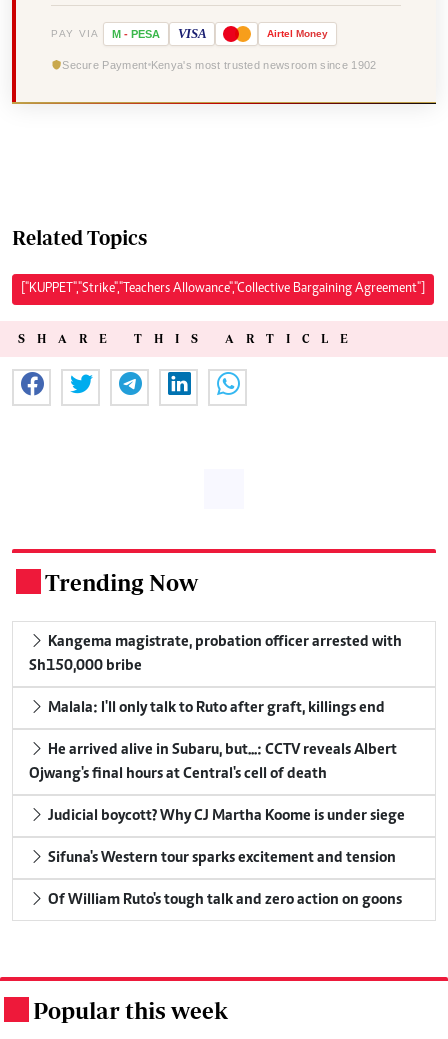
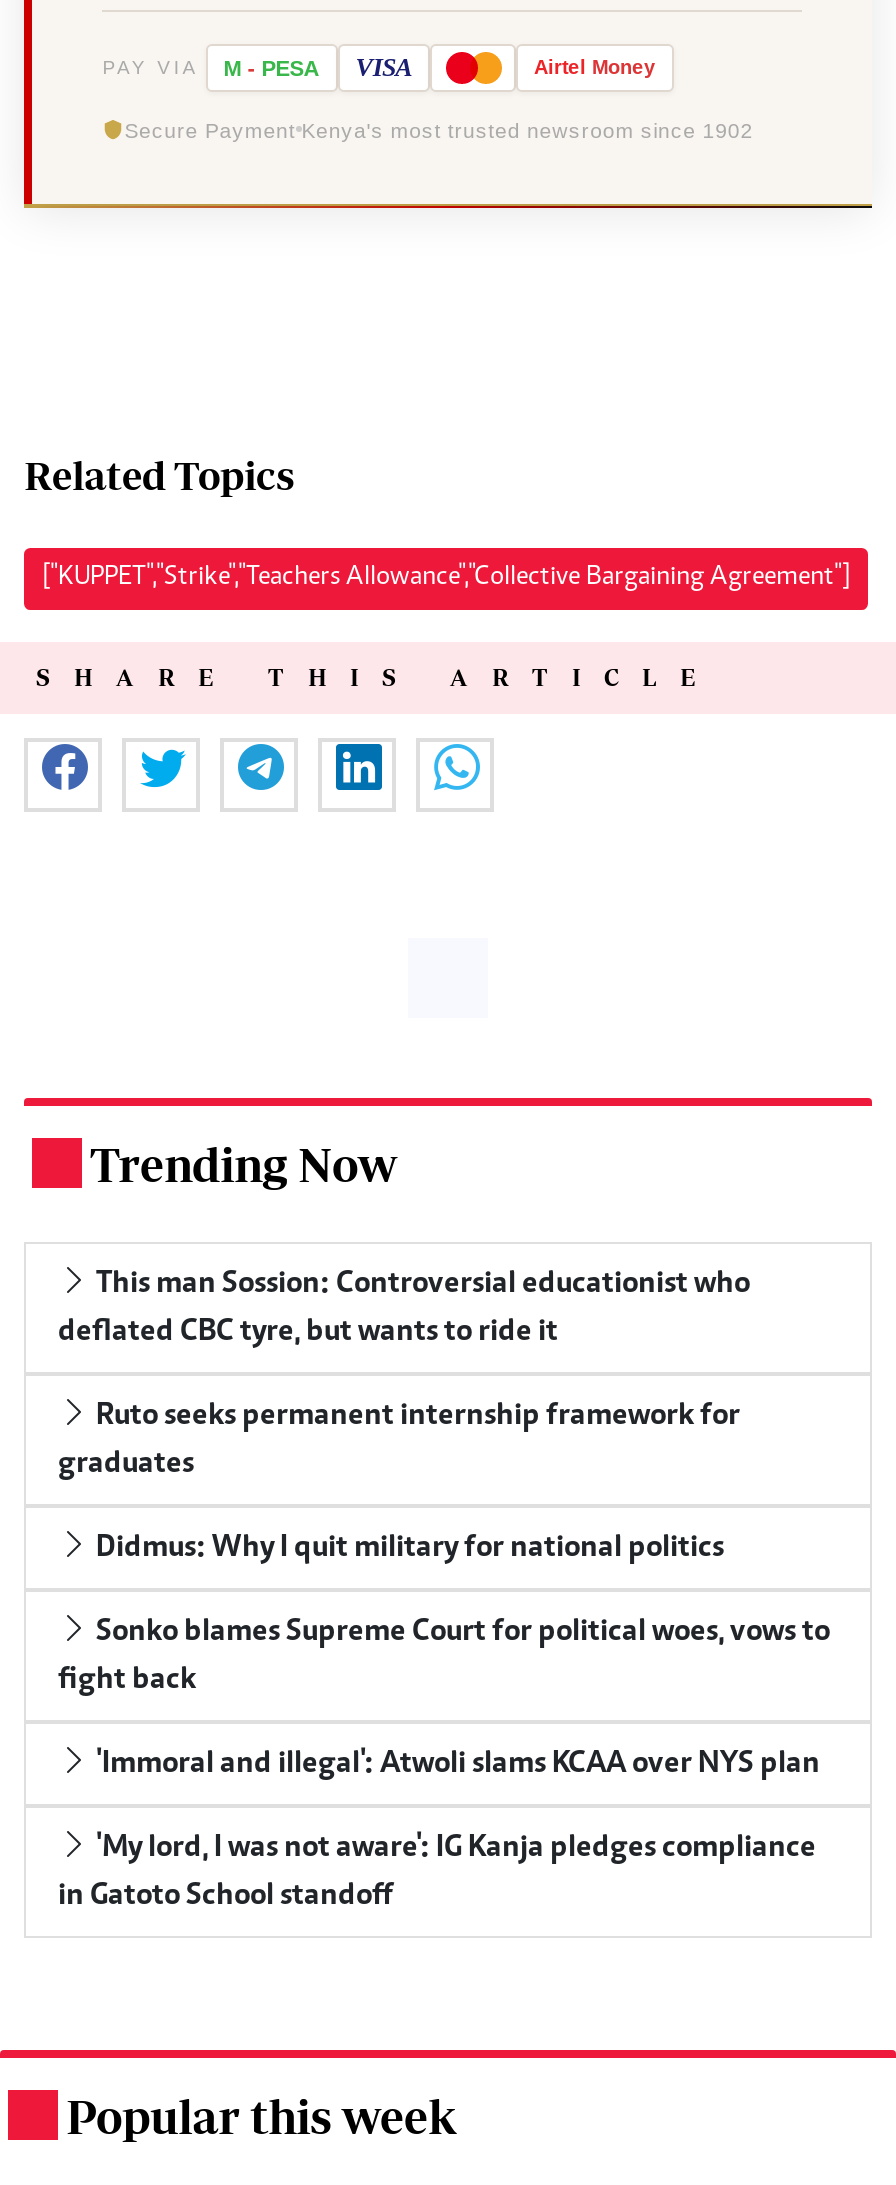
- Kangema magistrate, probation officer arrested with
- Sh150,000 bribe
- Malala: I'll only talk to Ruto after graft, killings end
- He arrived alive in Subaru, but...: CCTV reveals Albert
- Ojwang's final hours at Central's cell of death
- Judicial boycott? Why CJ Martha Koome is under siege
- Sifuna's Western tour sparks excitement and tension
- Of William Ruto's tough talk and zero action on goons
+ This man Sossion: Controversial educationist who
+ deflated CBC tyre, but wants to ride it
+ Ruto seeks permanent internship framework for
+ graduates
+ Didmus: Why I quit military for national politics
+ Sonko blames Supreme Court for political woes, vows to
+ fight back
+ 'Immoral and illegal': Atwoli slams KCAA over NYS plan
+ 'My lord, I was not aware': IG Kanja pledges compliance
+ in Gatoto School standoff
